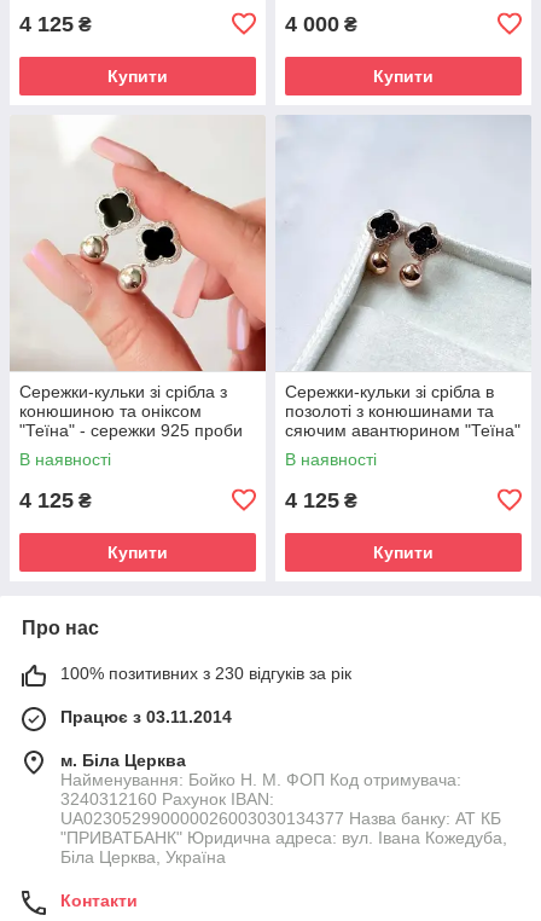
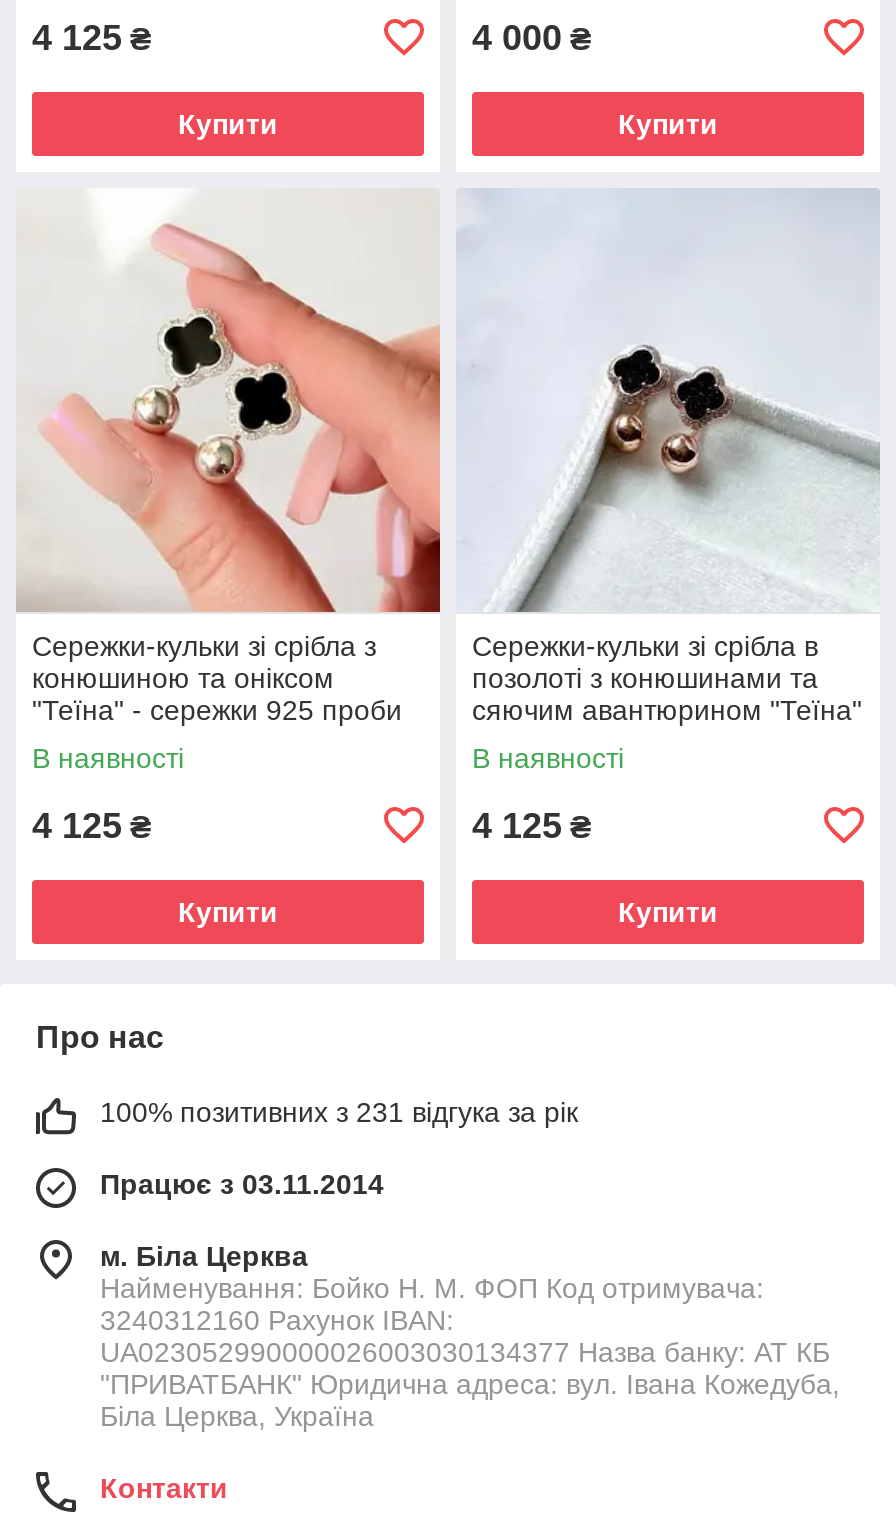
- 100% позитивних з 230 відгуків за рік
+ 100% позитивних з 231 відгука за рік
